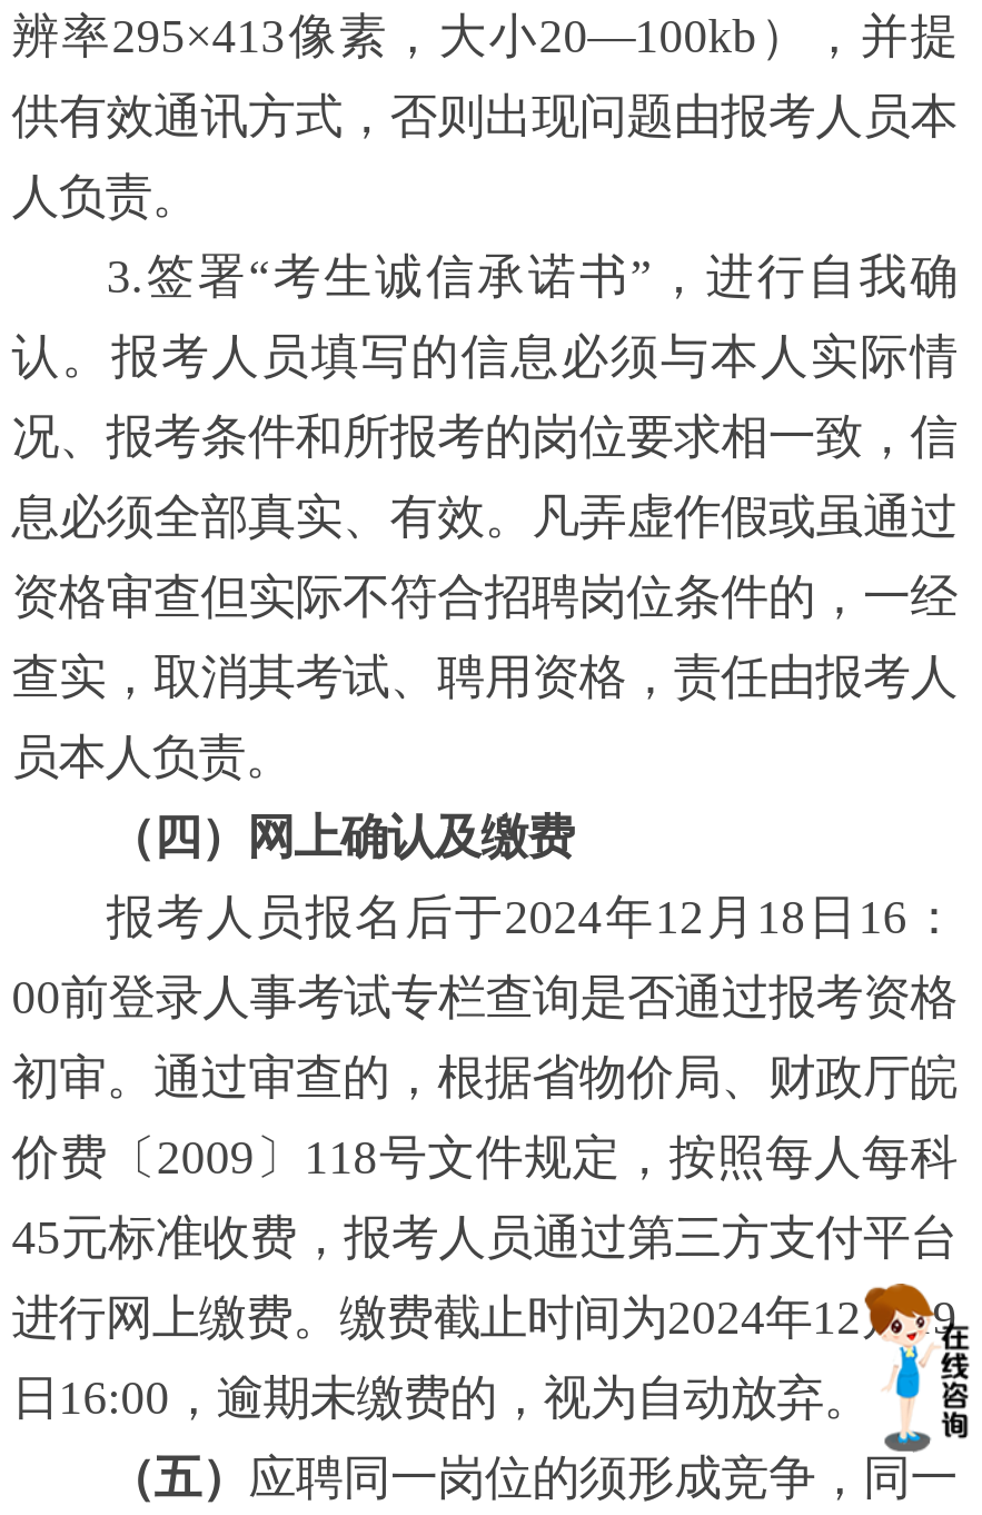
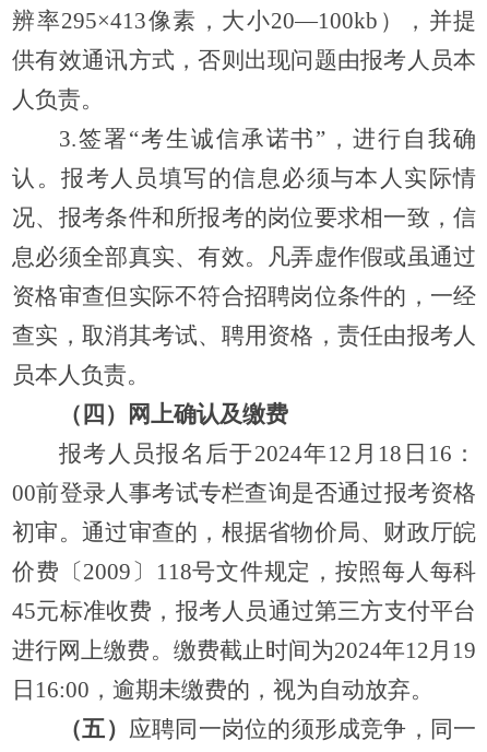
- [image]
